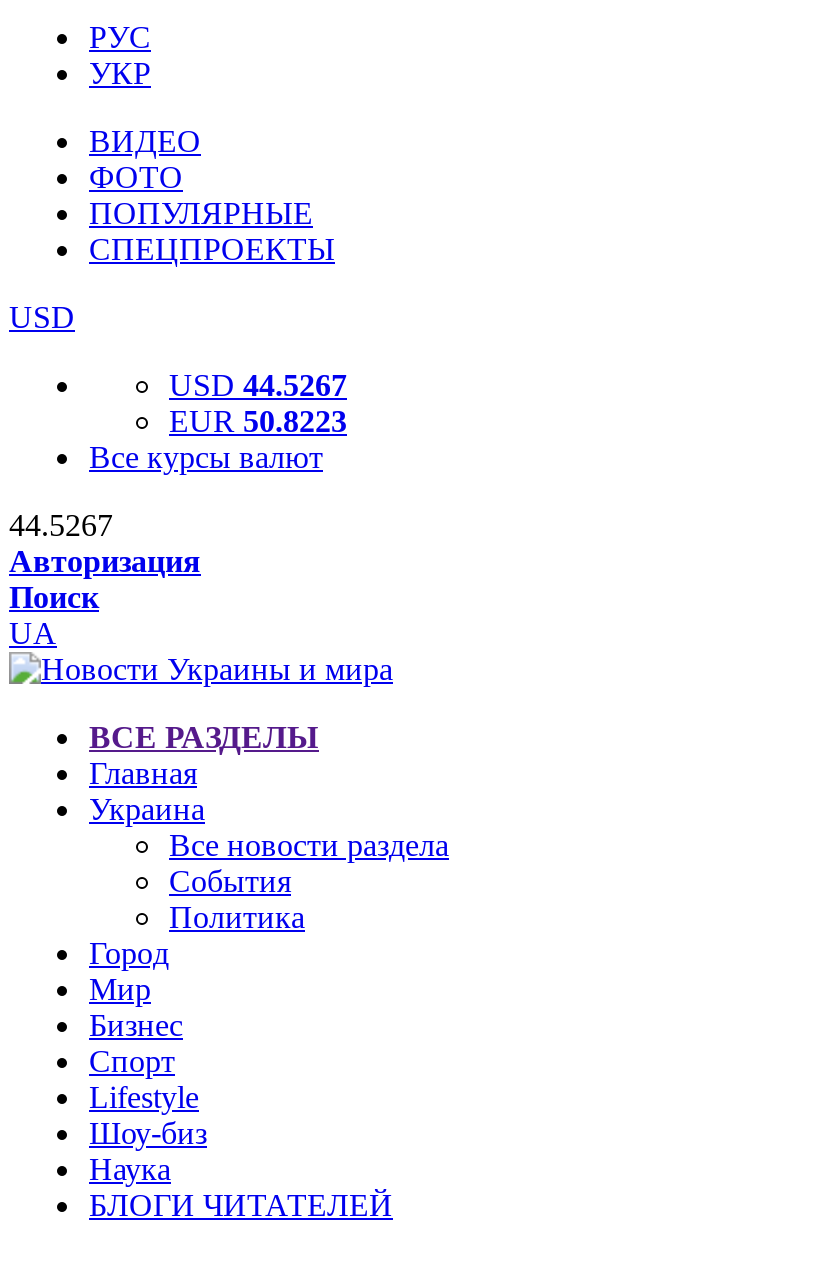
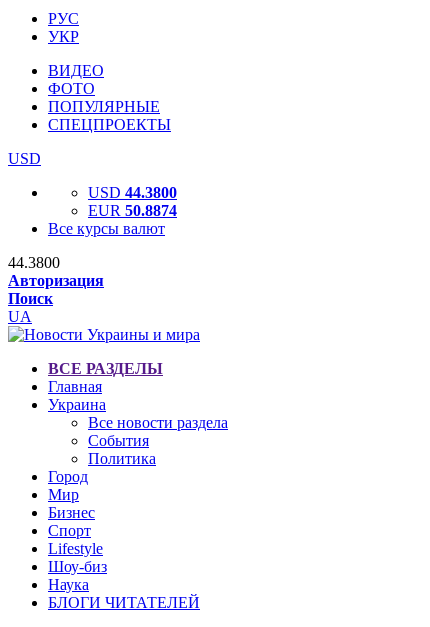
- USD 44.5267
+ USD 44.3800

- EUR 50.8223
+ EUR 50.8874

- 44.5267
+ 44.3800
